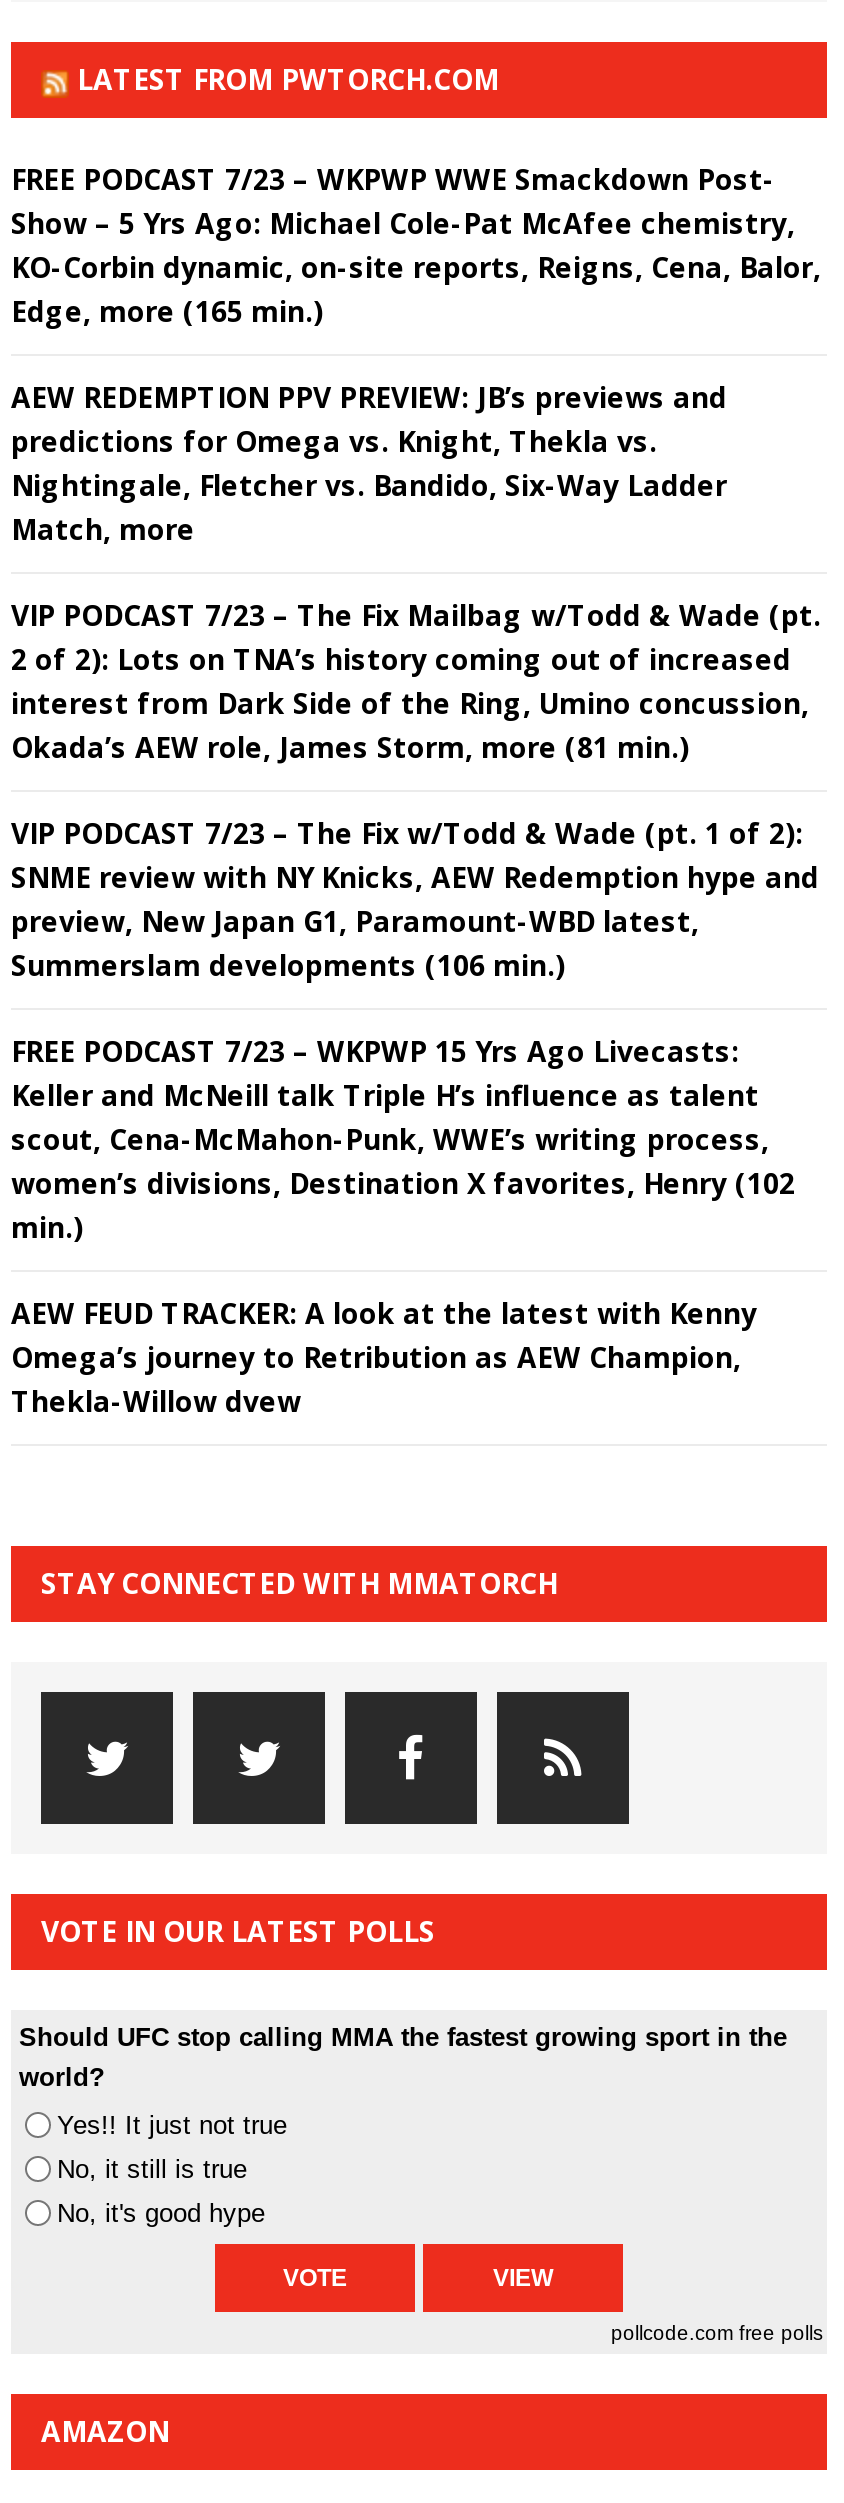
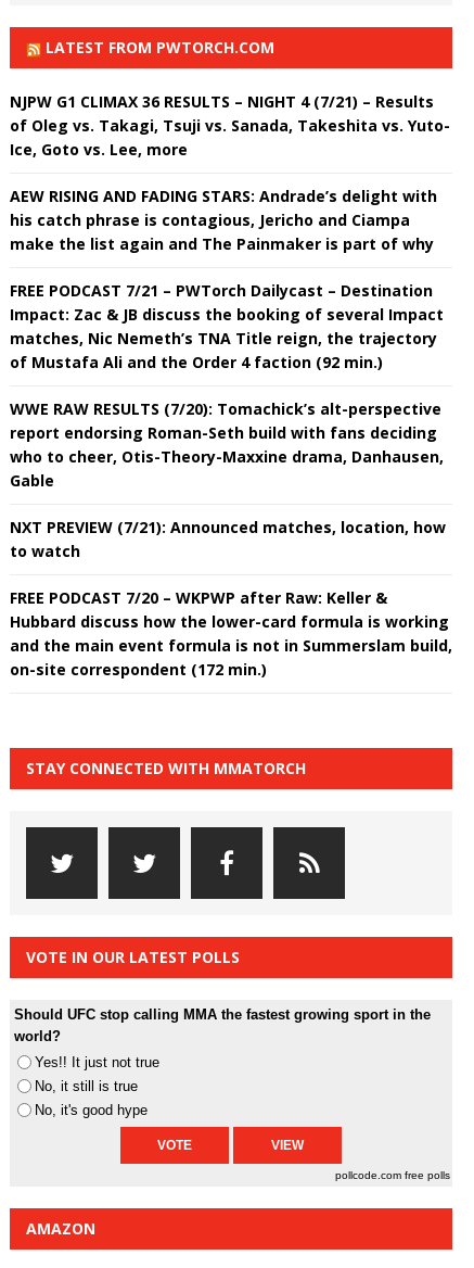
- FREE PODCAST 7/23 – WKPWP WWE Smackdown Post-
- Show – 5 Yrs Ago: Michael Cole-Pat McAfee chemistry,
- KO-Corbin dynamic, on-site reports, Reigns, Cena, Balor,
- Edge, more (165 min.)
+ NJPW G1 CLIMAX 36 RESULTS – NIGHT 4 (7/21) – Results
+ of Oleg vs. Takagi, Tsuji vs. Sanada, Takeshita vs. Yuto-
+ Ice, Goto vs. Lee, more

- AEW REDEMPTION PPV PREVIEW: JB’s previews and
- predictions for Omega vs. Knight, Thekla vs.
- Nightingale, Fletcher vs. Bandido, Six-Way Ladder
- Match, more
+ AEW RISING AND FADING STARS: Andrade’s delight with
+ his catch phrase is contagious, Jericho and Ciampa
+ make the list again and The Painmaker is part of why

- VIP PODCAST 7/23 – The Fix Mailbag w/Todd & Wade (pt.
- 2 of 2): Lots on TNA’s history coming out of increased
- interest from Dark Side of the Ring, Umino concussion,
- Okada’s AEW role, James Storm, more (81 min.)
+ FREE PODCAST 7/21 – PWTorch Dailycast – Destination
+ Impact: Zac & JB discuss the booking of several Impact
+ matches, Nic Nemeth’s TNA Title reign, the trajectory
+ of Mustafa Ali and the Order 4 faction (92 min.)

- VIP PODCAST 7/23 – The Fix w/Todd & Wade (pt. 1 of 2):
- SNME review with NY Knicks, AEW Redemption hype and
- preview, New Japan G1, Paramount-WBD latest,
- Summerslam developments (106 min.)
+ WWE RAW RESULTS (7/20): Tomachick’s alt-perspective
+ report endorsing Roman-Seth build with fans deciding
+ who to cheer, Otis-Theory-Maxxine drama, Danhausen,
+ Gable

- FREE PODCAST 7/23 – WKPWP 15 Yrs Ago Livecasts:
- Keller and McNeill talk Triple H’s influence as talent
- scout, Cena-McMahon-Punk, WWE’s writing process,
- women’s divisions, Destination X favorites, Henry (102
- min.)
+ NXT PREVIEW (7/21): Announced matches, location, how
+ to watch

- AEW FEUD TRACKER: A look at the latest with Kenny
- Omega’s journey to Retribution as AEW Champion,
- Thekla-Willow dvew
+ FREE PODCAST 7/20 – WKPWP after Raw: Keller &
+ Hubbard discuss how the lower-card formula is working
+ and the main event formula is not in Summerslam build,
+ on-site correspondent (172 min.)
